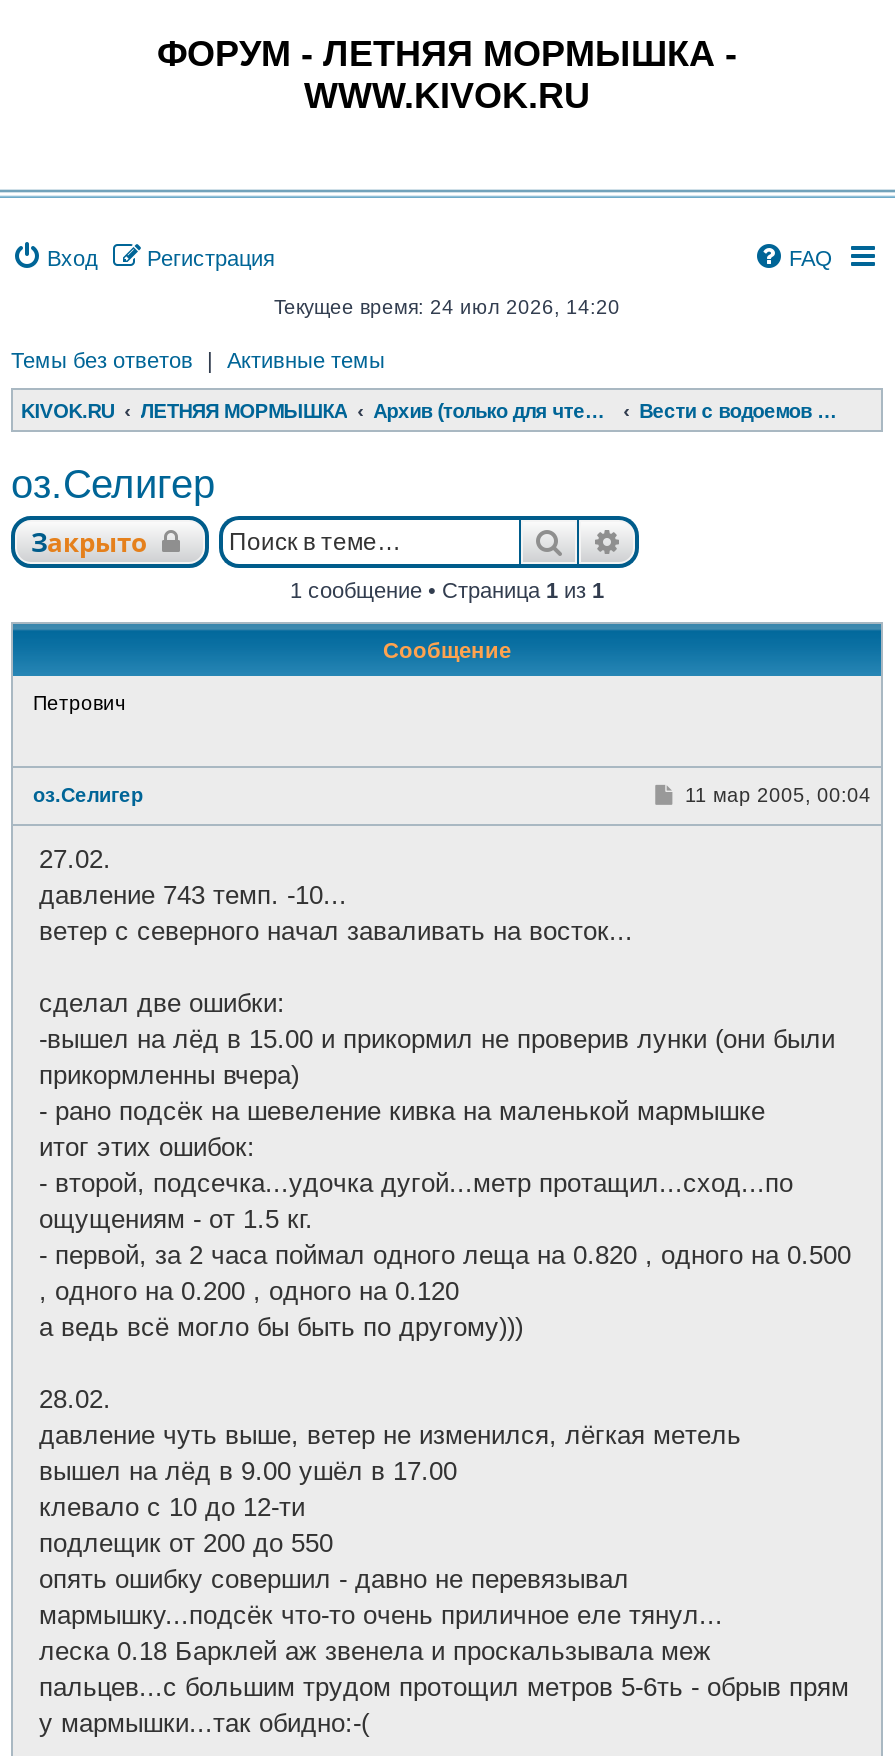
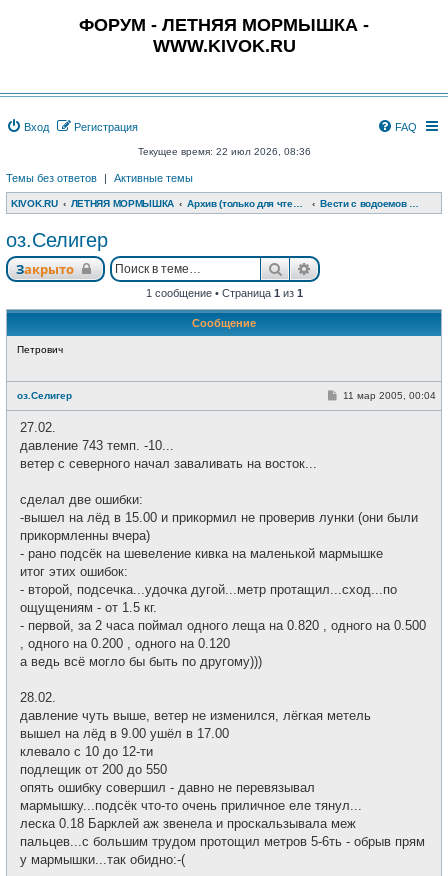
- Текущее время: 24 июл 2026, 14:20
+ Текущее время: 22 июл 2026, 08:36
